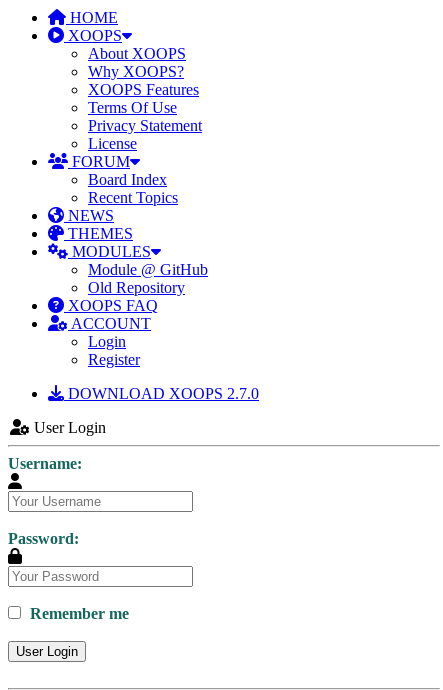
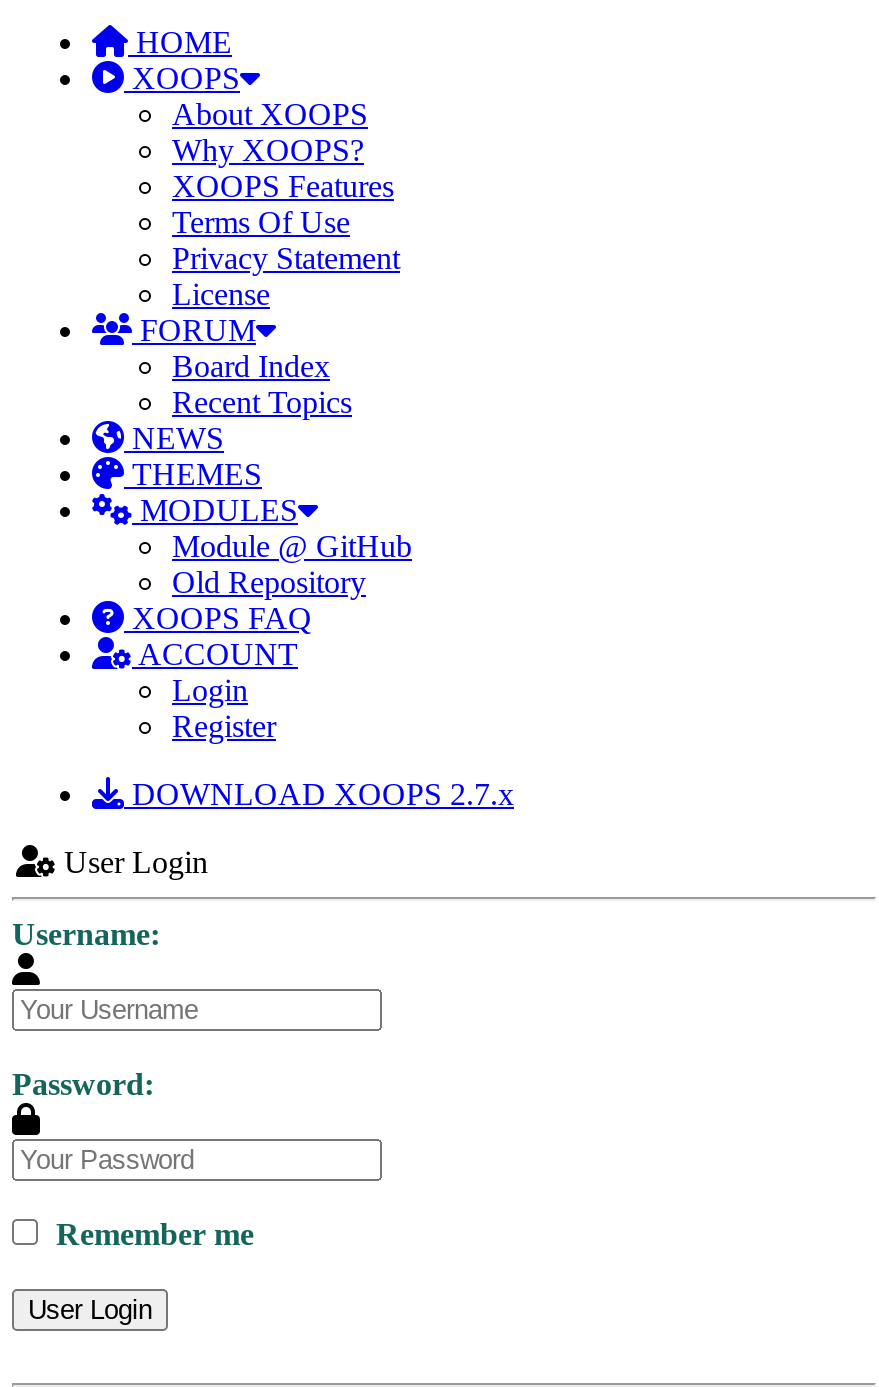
- DOWNLOAD XOOPS 2.7.0
+ DOWNLOAD XOOPS 2.7.x
